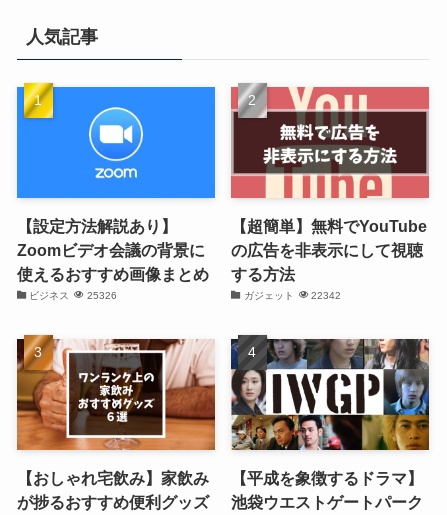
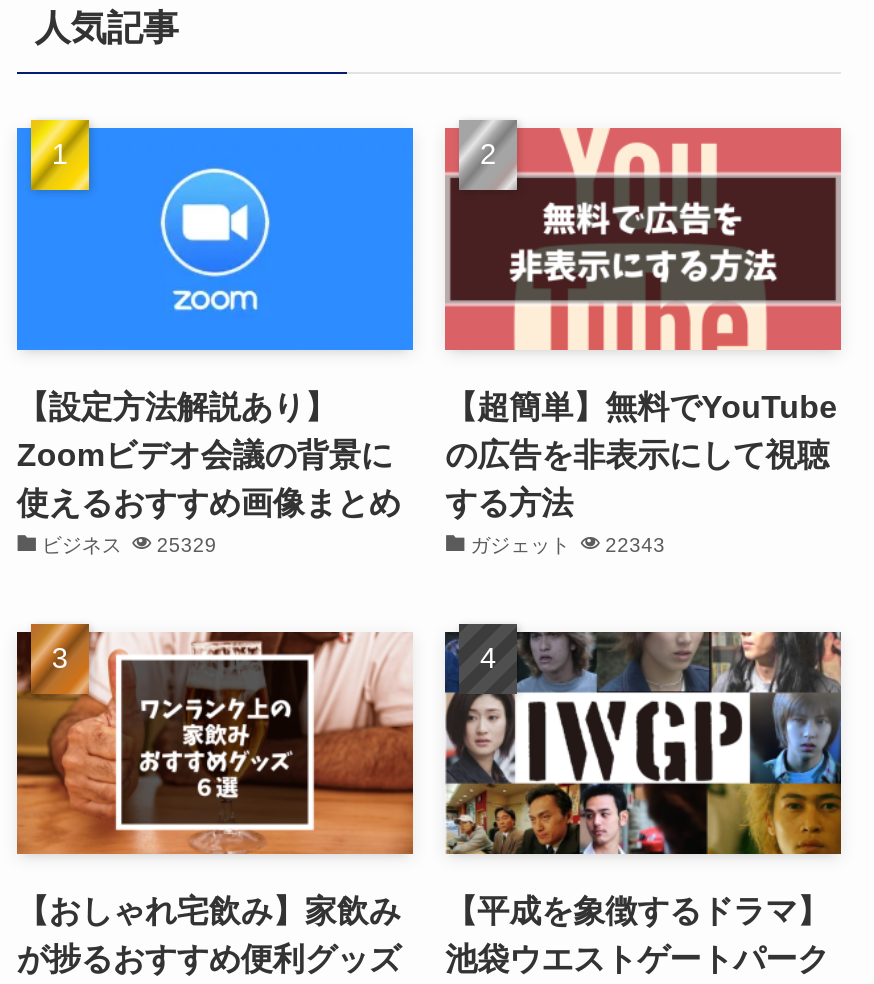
- ビジネス 25326
+ ビジネス 25329

- ガジェット 22342
+ ガジェット 22343
